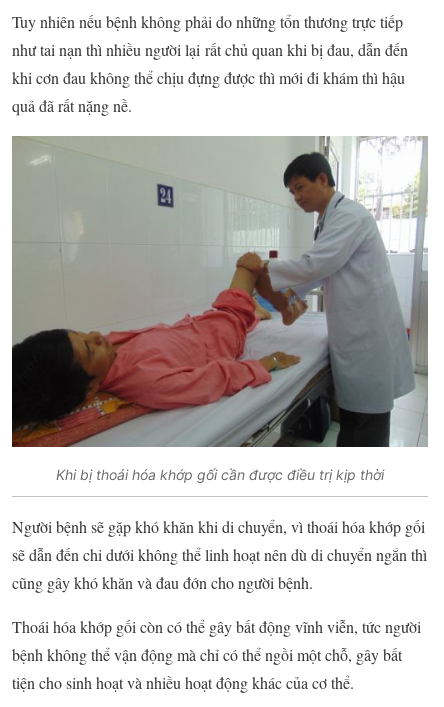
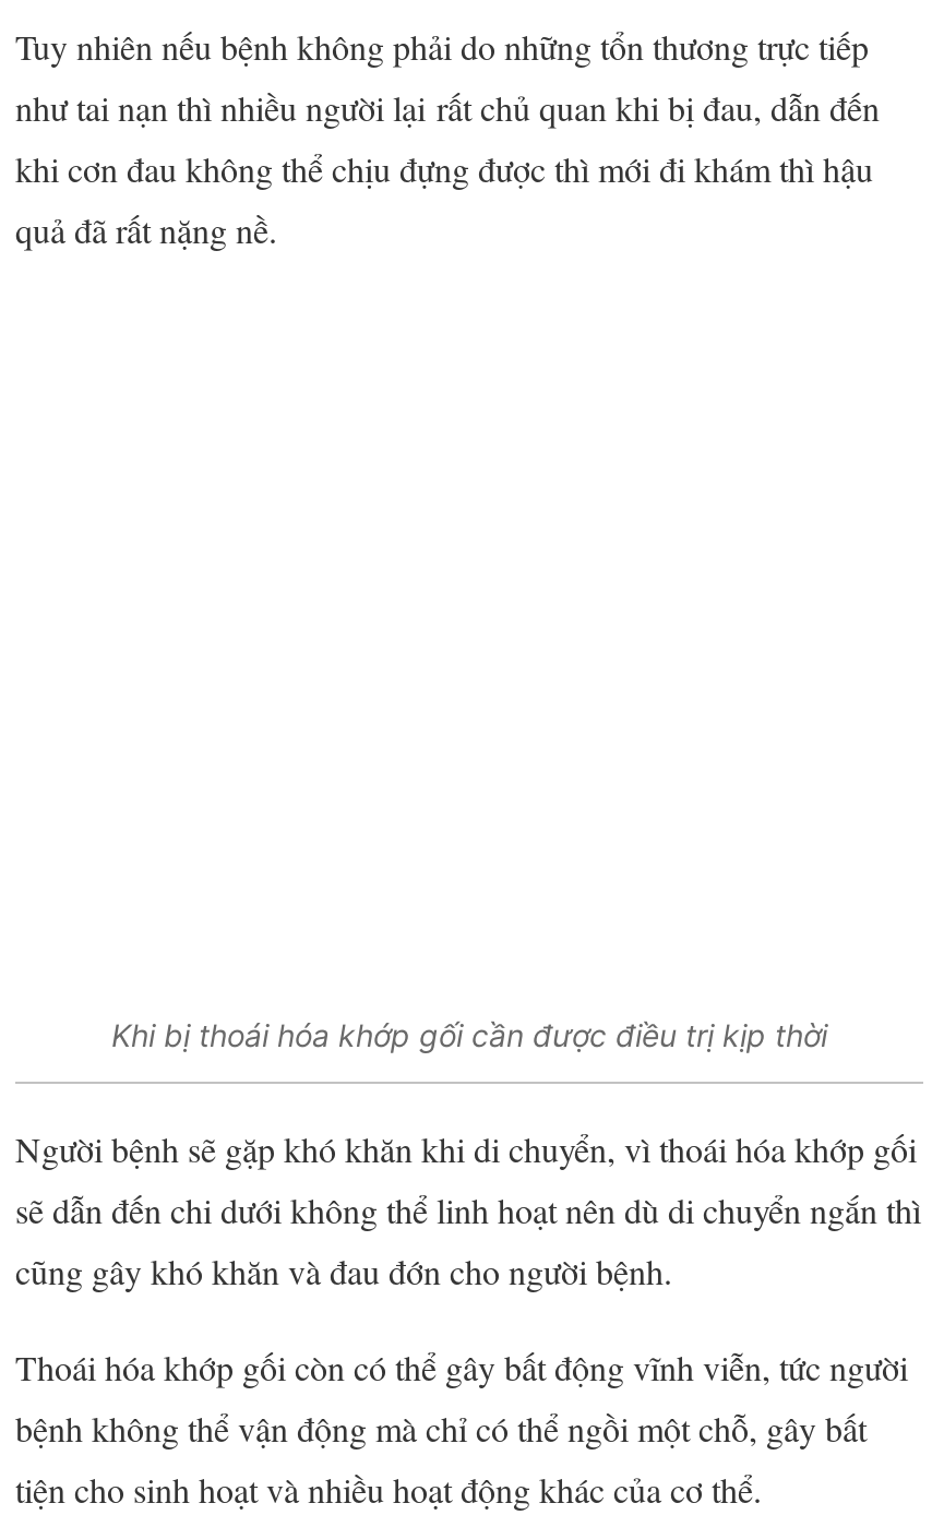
- [image]
